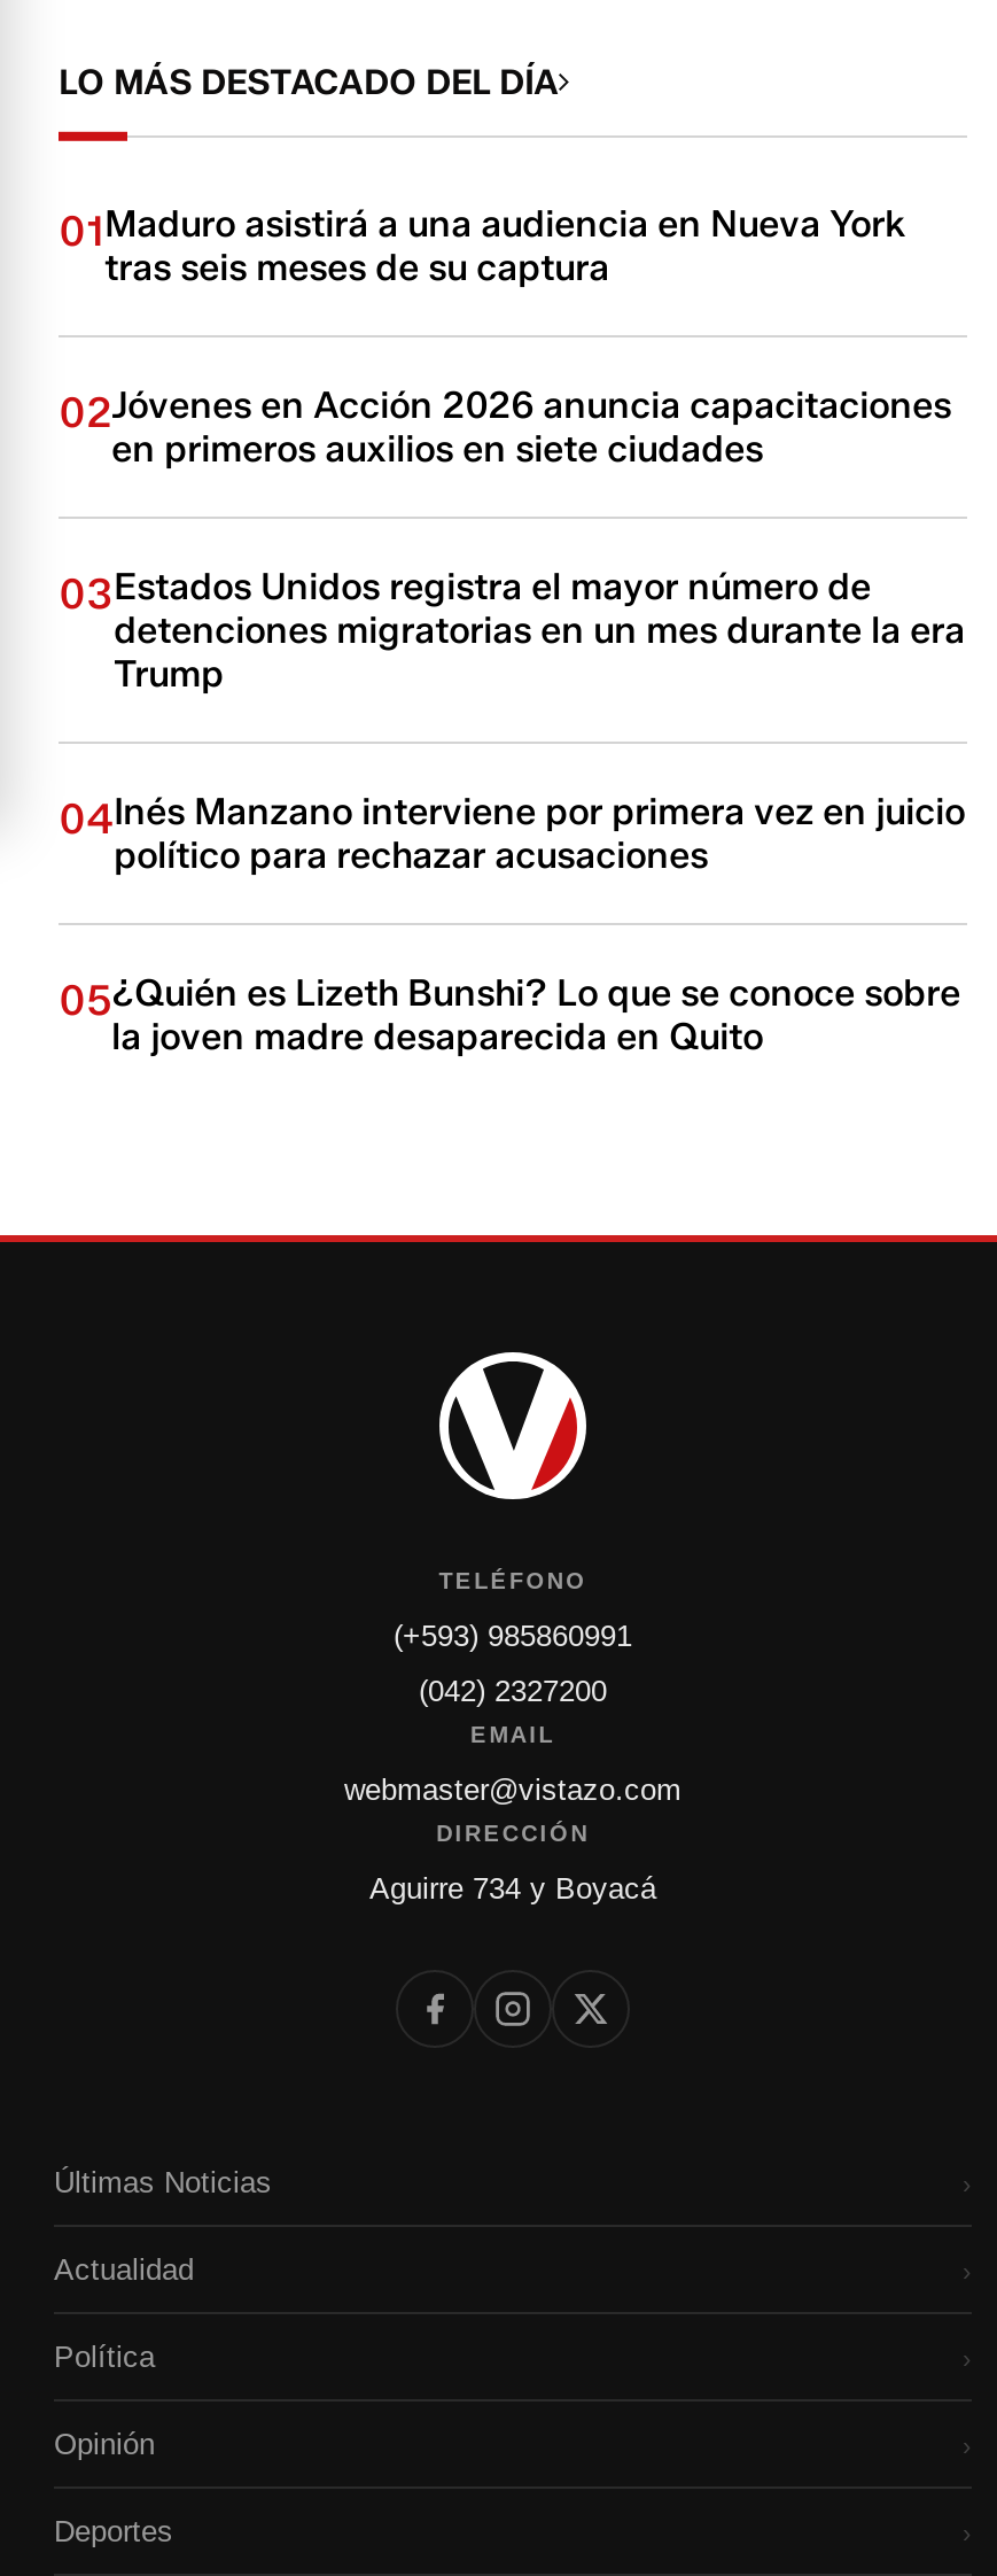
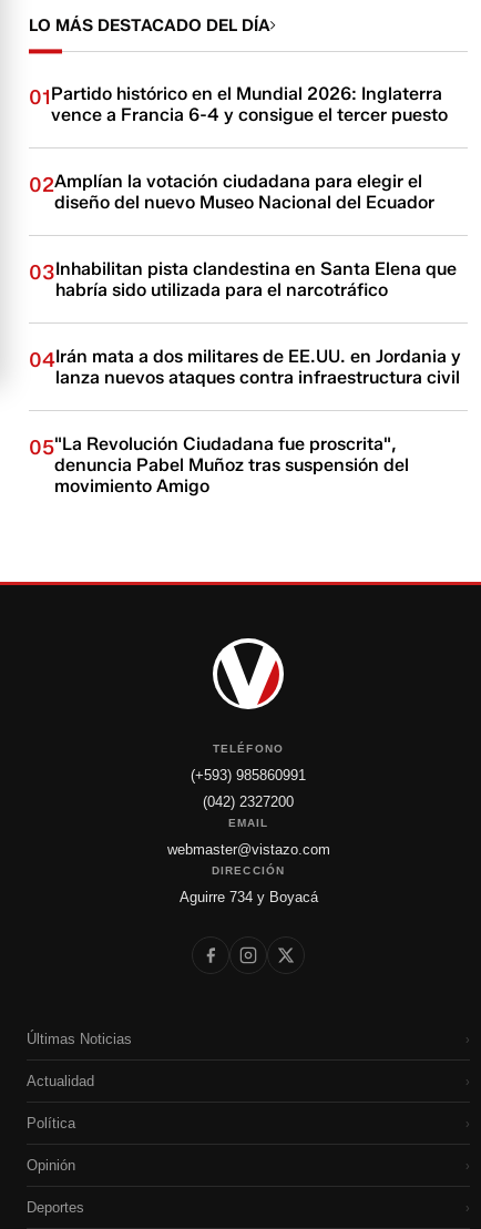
- 01Maduro asistirá a una audiencia en Nueva York
- tras seis meses de su captura
+ 01Partido histórico en el Mundial 2026: Inglaterra
+ vence a Francia 6-4 y consigue el tercer puesto

- 02Jóvenes en Acción 2026 anuncia capacitaciones
- en primeros auxilios en siete ciudades
+ 02Amplían la votación ciudadana para elegir el
+ diseño del nuevo Museo Nacional del Ecuador

- 03Estados Unidos registra el mayor número de
- detenciones migratorias en un mes durante la era
- Trump
+ 03Inhabilitan pista clandestina en Santa Elena que
+ habría sido utilizada para el narcotráfico

- 04Inés Manzano interviene por primera vez en juicio
- político para rechazar acusaciones
+ 04Irán mata a dos militares de EE.UU. en Jordania y
+ lanza nuevos ataques contra infraestructura civil

- 05¿Quién es Lizeth Bunshi? Lo que se conoce sobre
- la joven madre desaparecida en Quito
+ 05"La Revolución Ciudadana fue proscrita",
+ denuncia Pabel Muñoz tras suspensión del
+ movimiento Amigo
